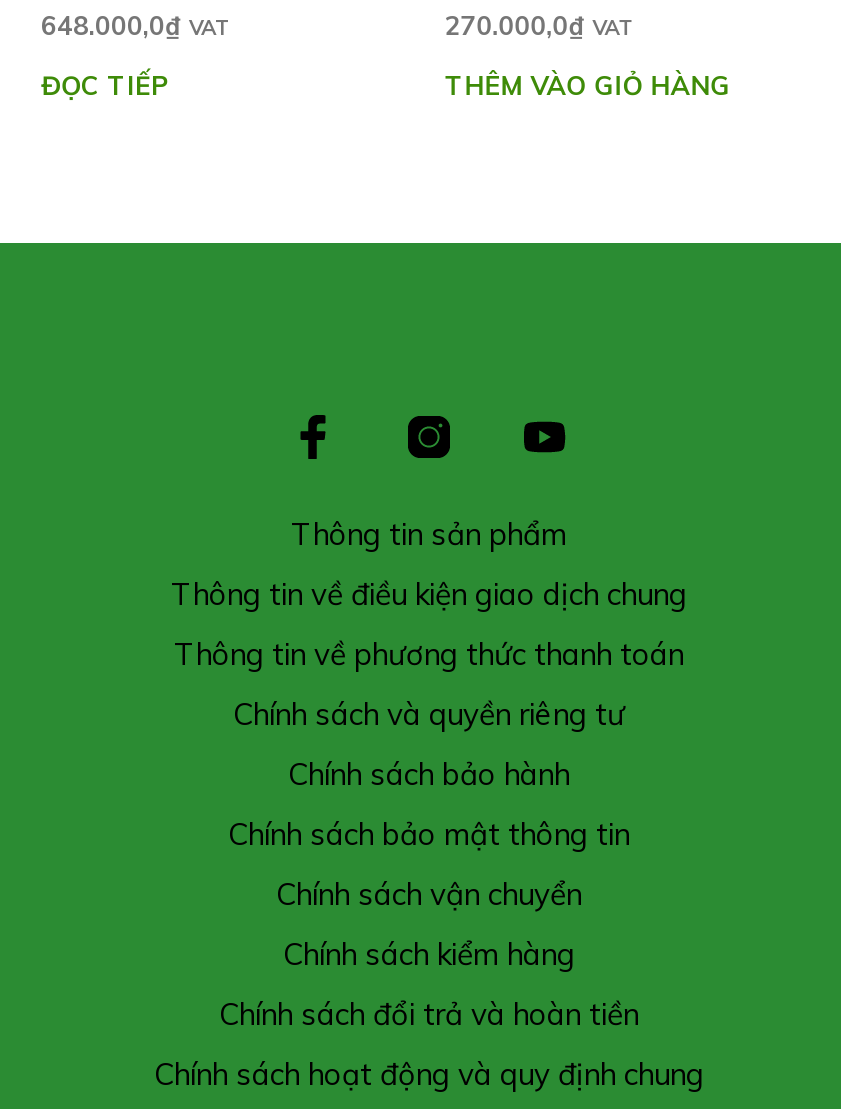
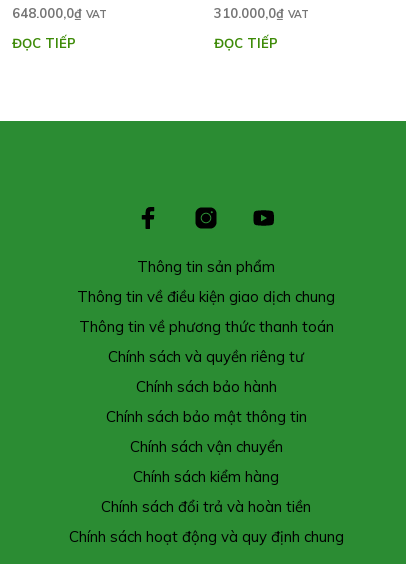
- 270.000,0₫ VAT
+ 310.000,0₫ VAT

- THÊM VÀO GIỎ HÀNG
+ ĐỌC TIẾP
